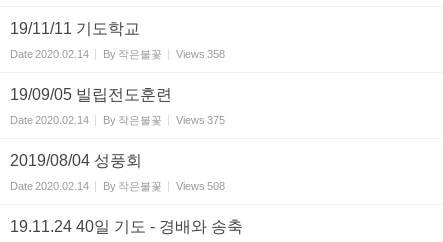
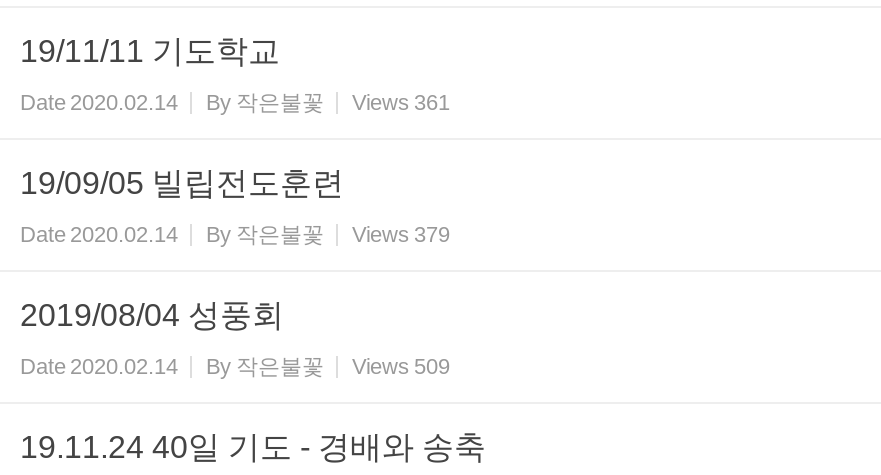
- Date 2020.02.14 By 작은불꽃 Views 358
+ Date 2020.02.14 By 작은불꽃 Views 361

- Date 2020.02.14 By 작은불꽃 Views 375
+ Date 2020.02.14 By 작은불꽃 Views 379

- Date 2020.02.14 By 작은불꽃 Views 508
+ Date 2020.02.14 By 작은불꽃 Views 509
